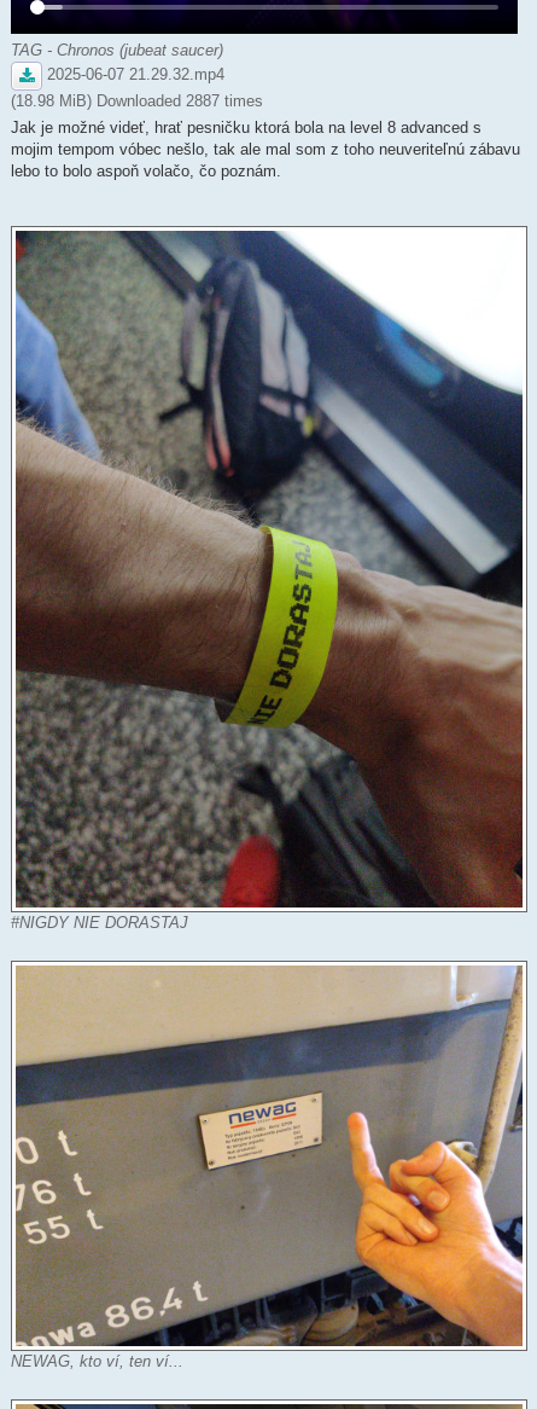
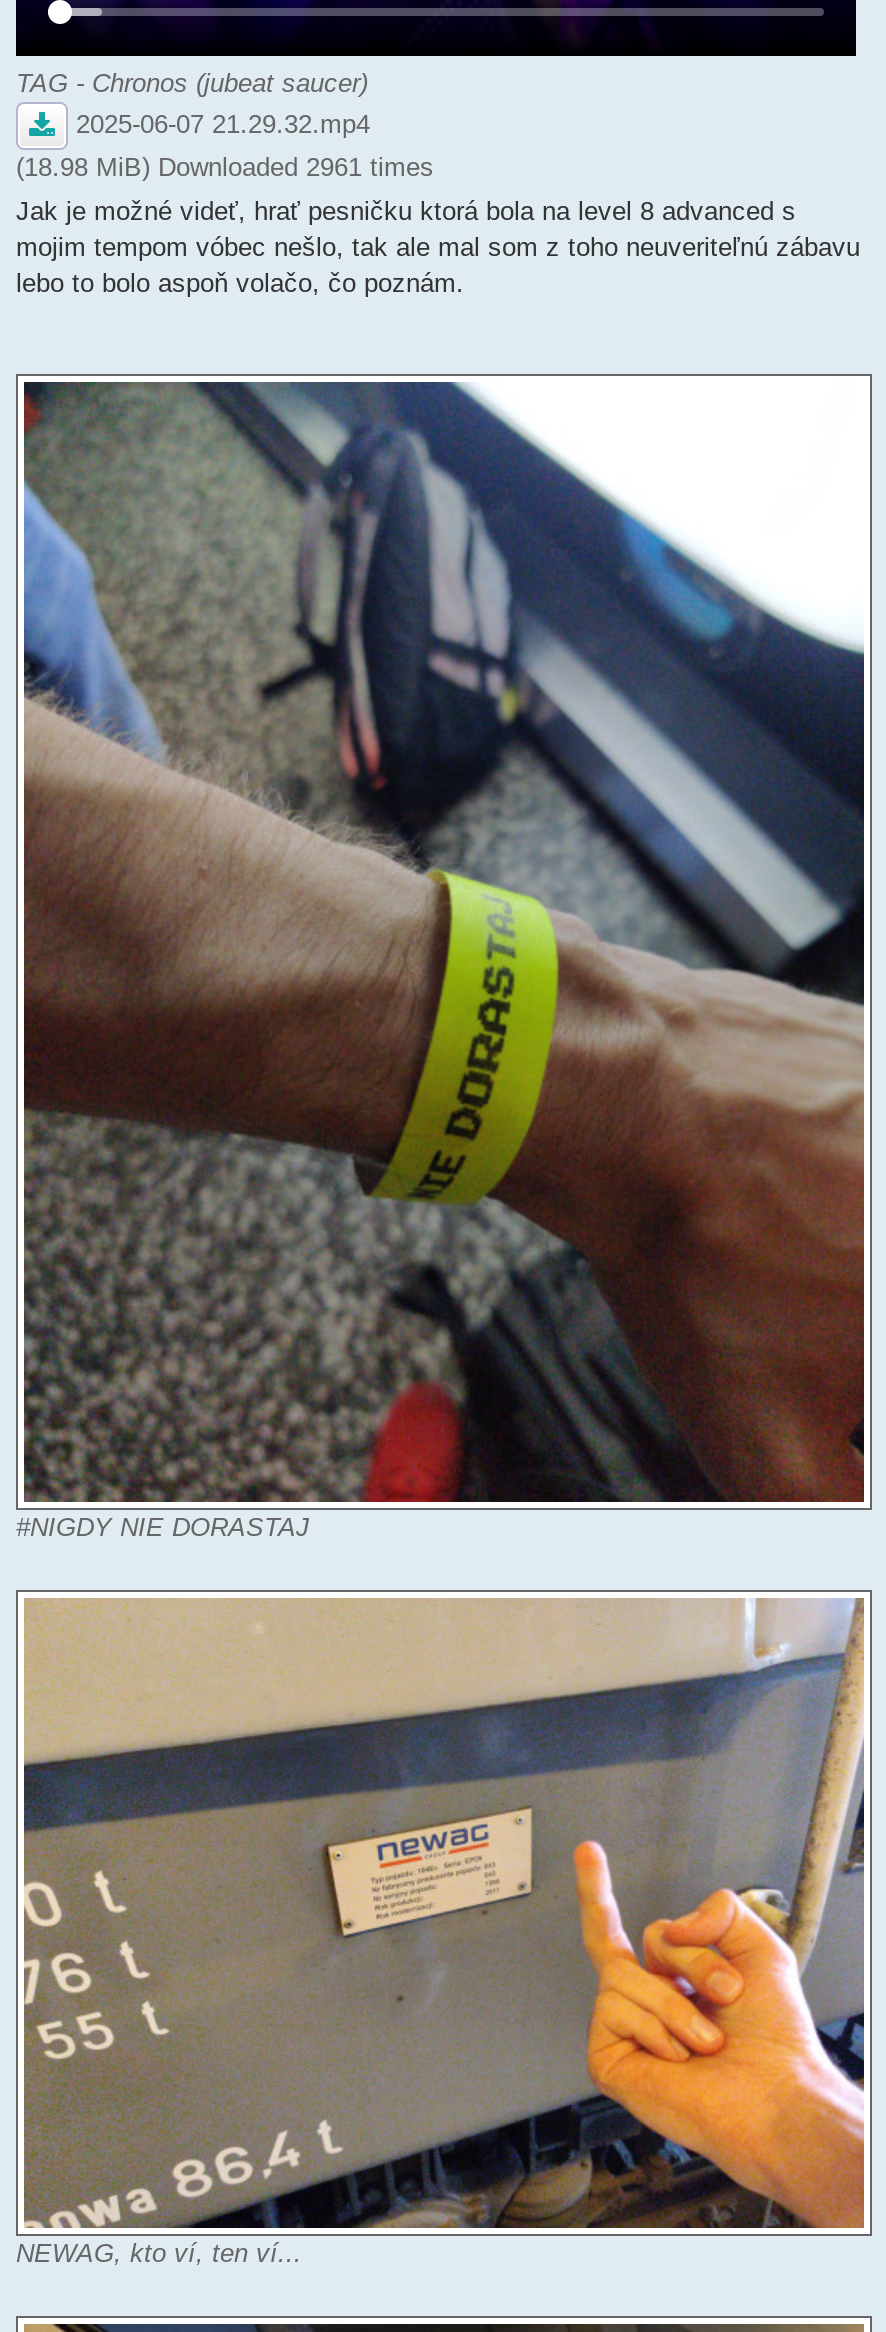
- (18.98 MiB) Downloaded 2887 times
+ (18.98 MiB) Downloaded 2961 times
